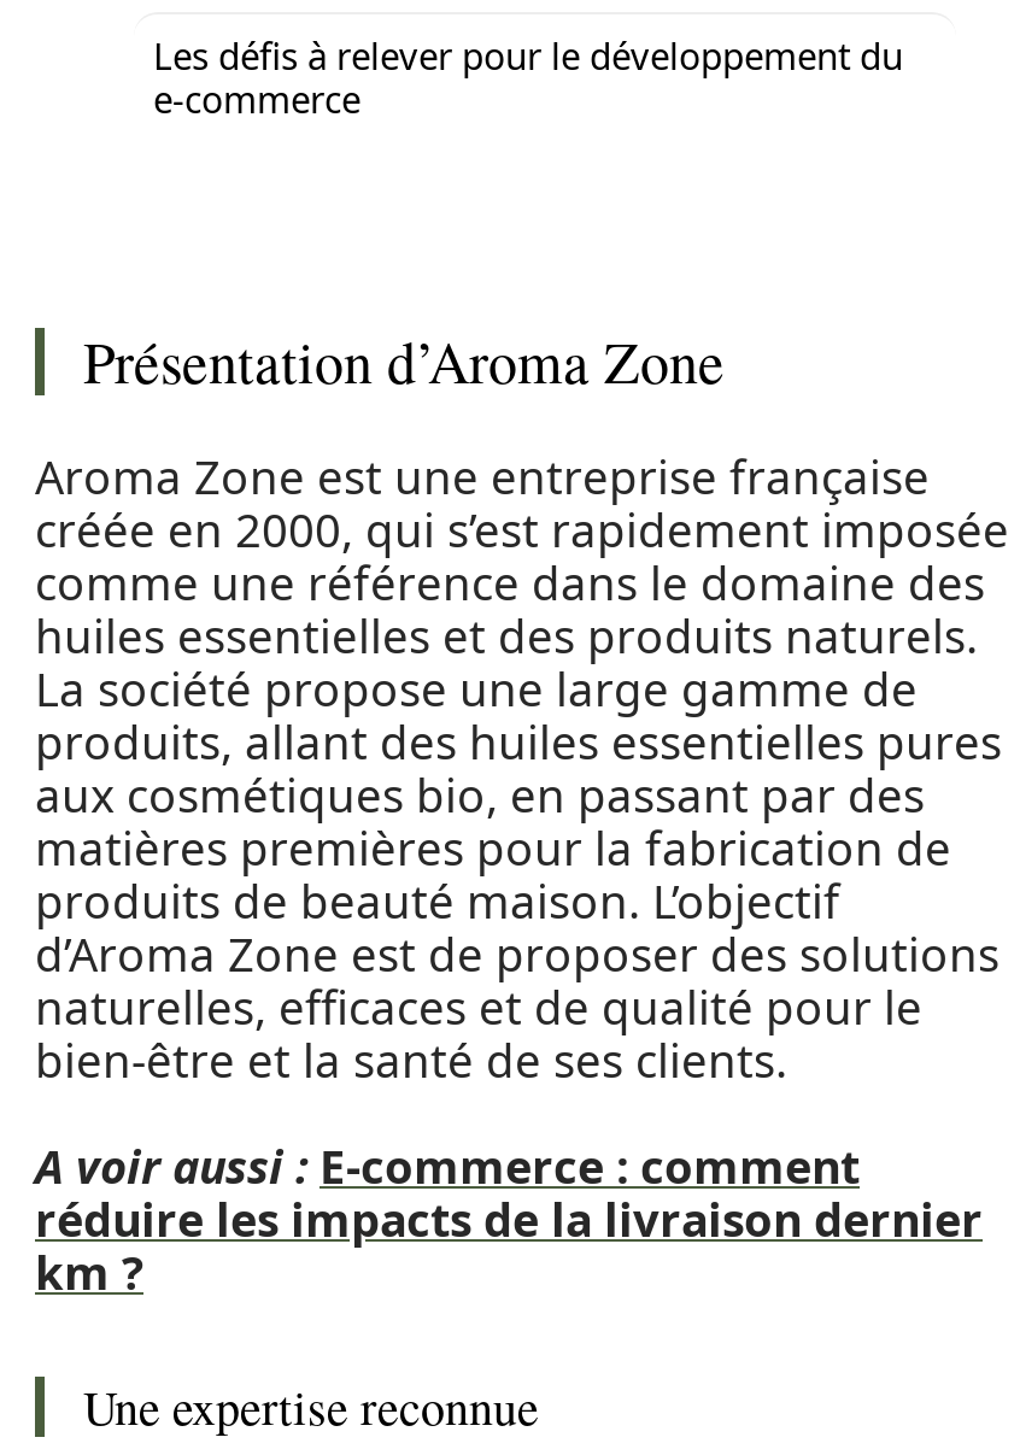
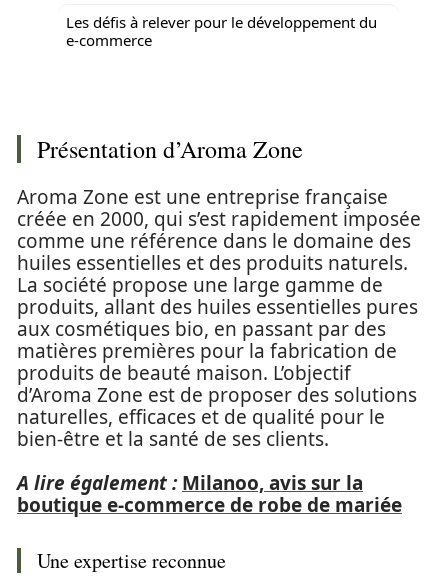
- A voir aussi : E-commerce : comment
- réduire les impacts de la livraison dernier
- km ?
+ A lire également : Milanoo, avis sur la
+ boutique e-commerce de robe de mariée
